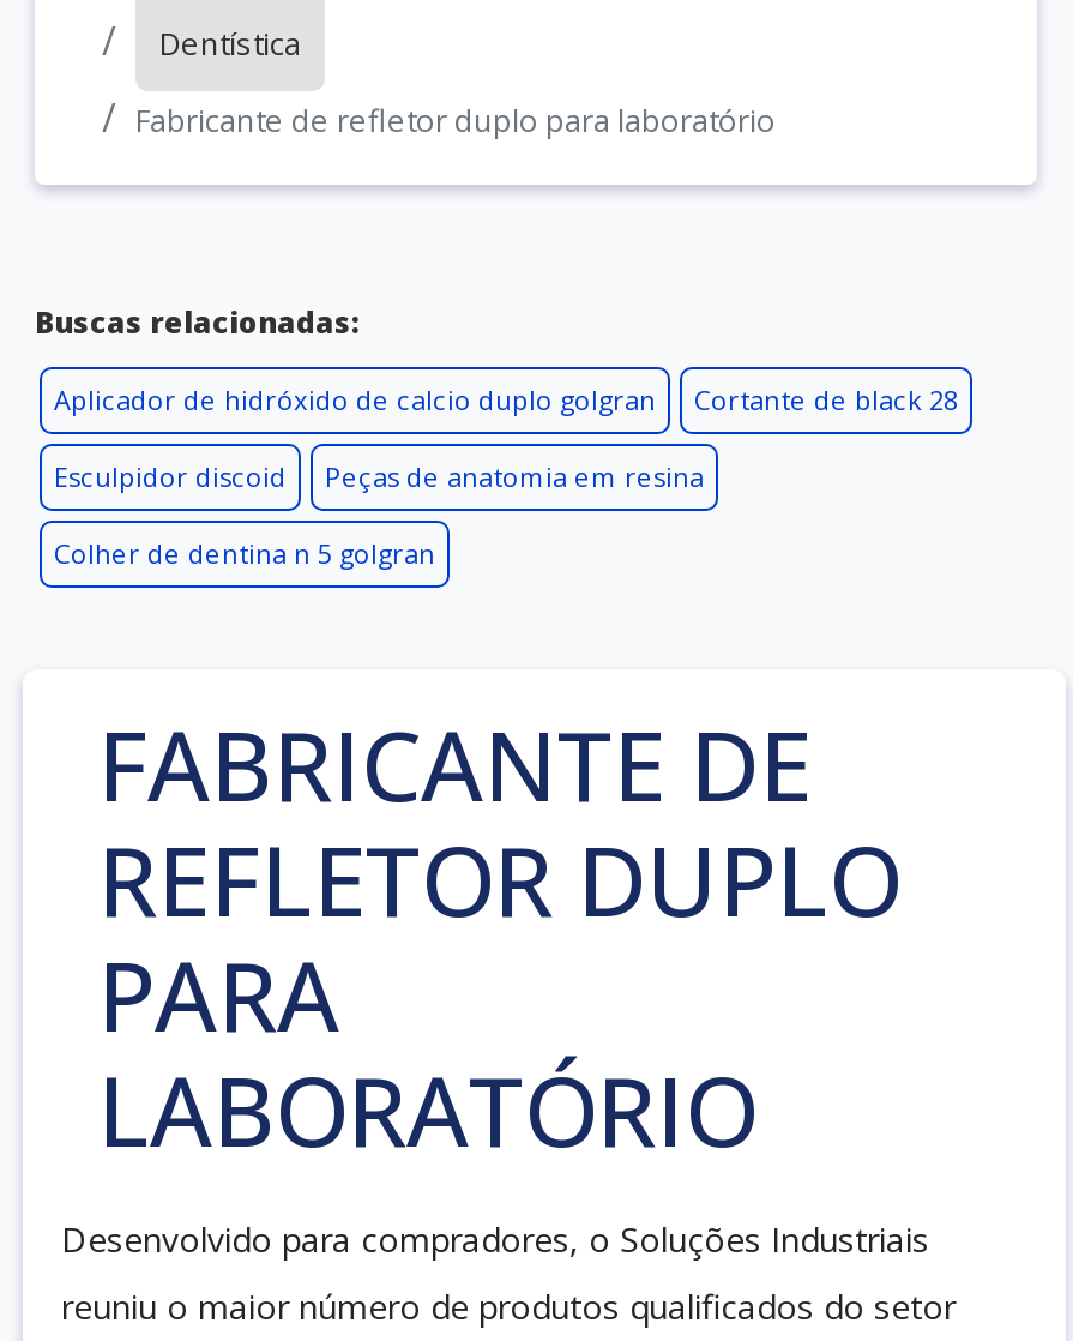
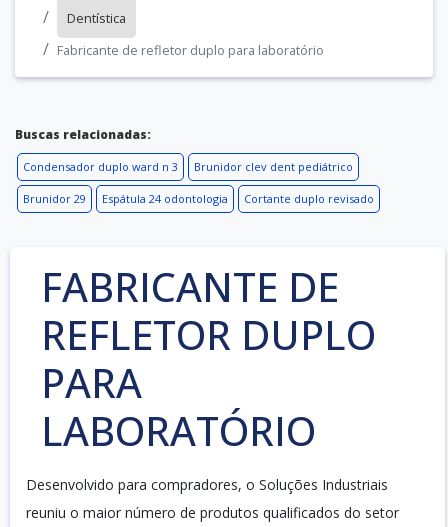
- Aplicador de hidróxido de calcio duplo golgran
- Cortante de black 28
- Esculpidor discoid
- Peças de anatomia em resina
- Colher de dentina n 5 golgran
+ Condensador duplo ward n 3
+ Brunidor clev dent pediátrico
+ Brunidor 29
+ Espátula 24 odontologia
+ Cortante duplo revisado
